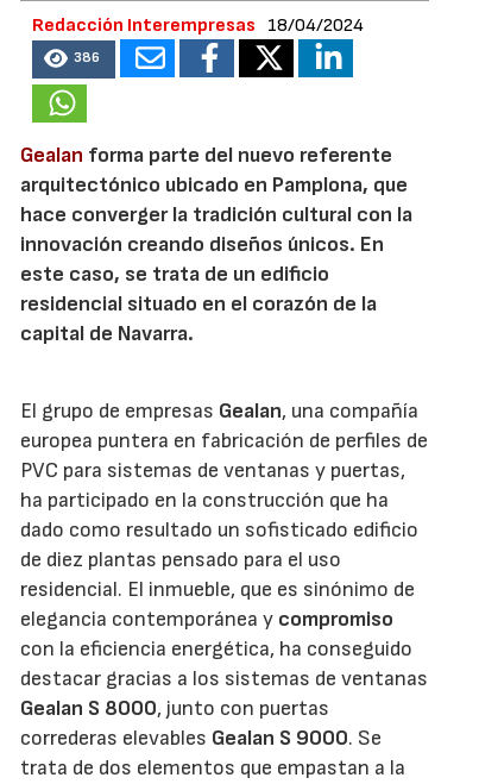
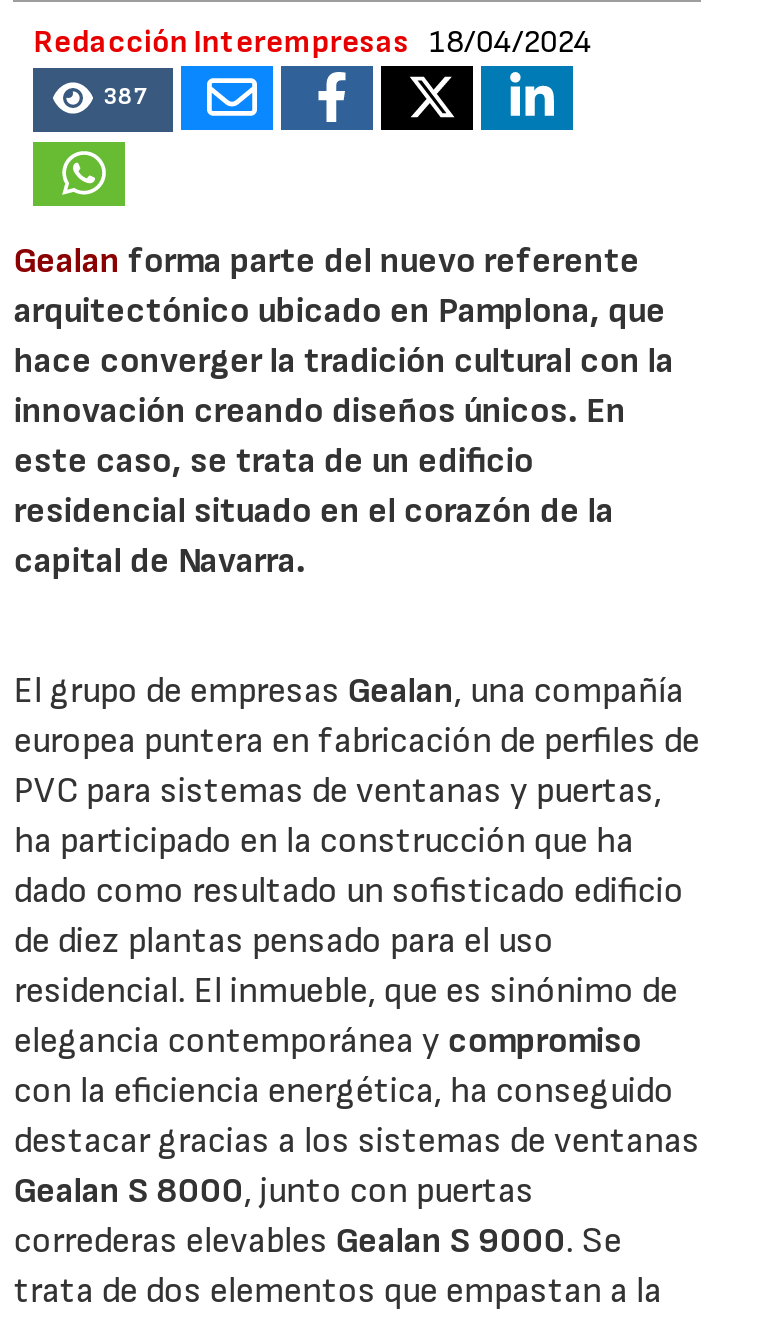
- 386
+ 387
